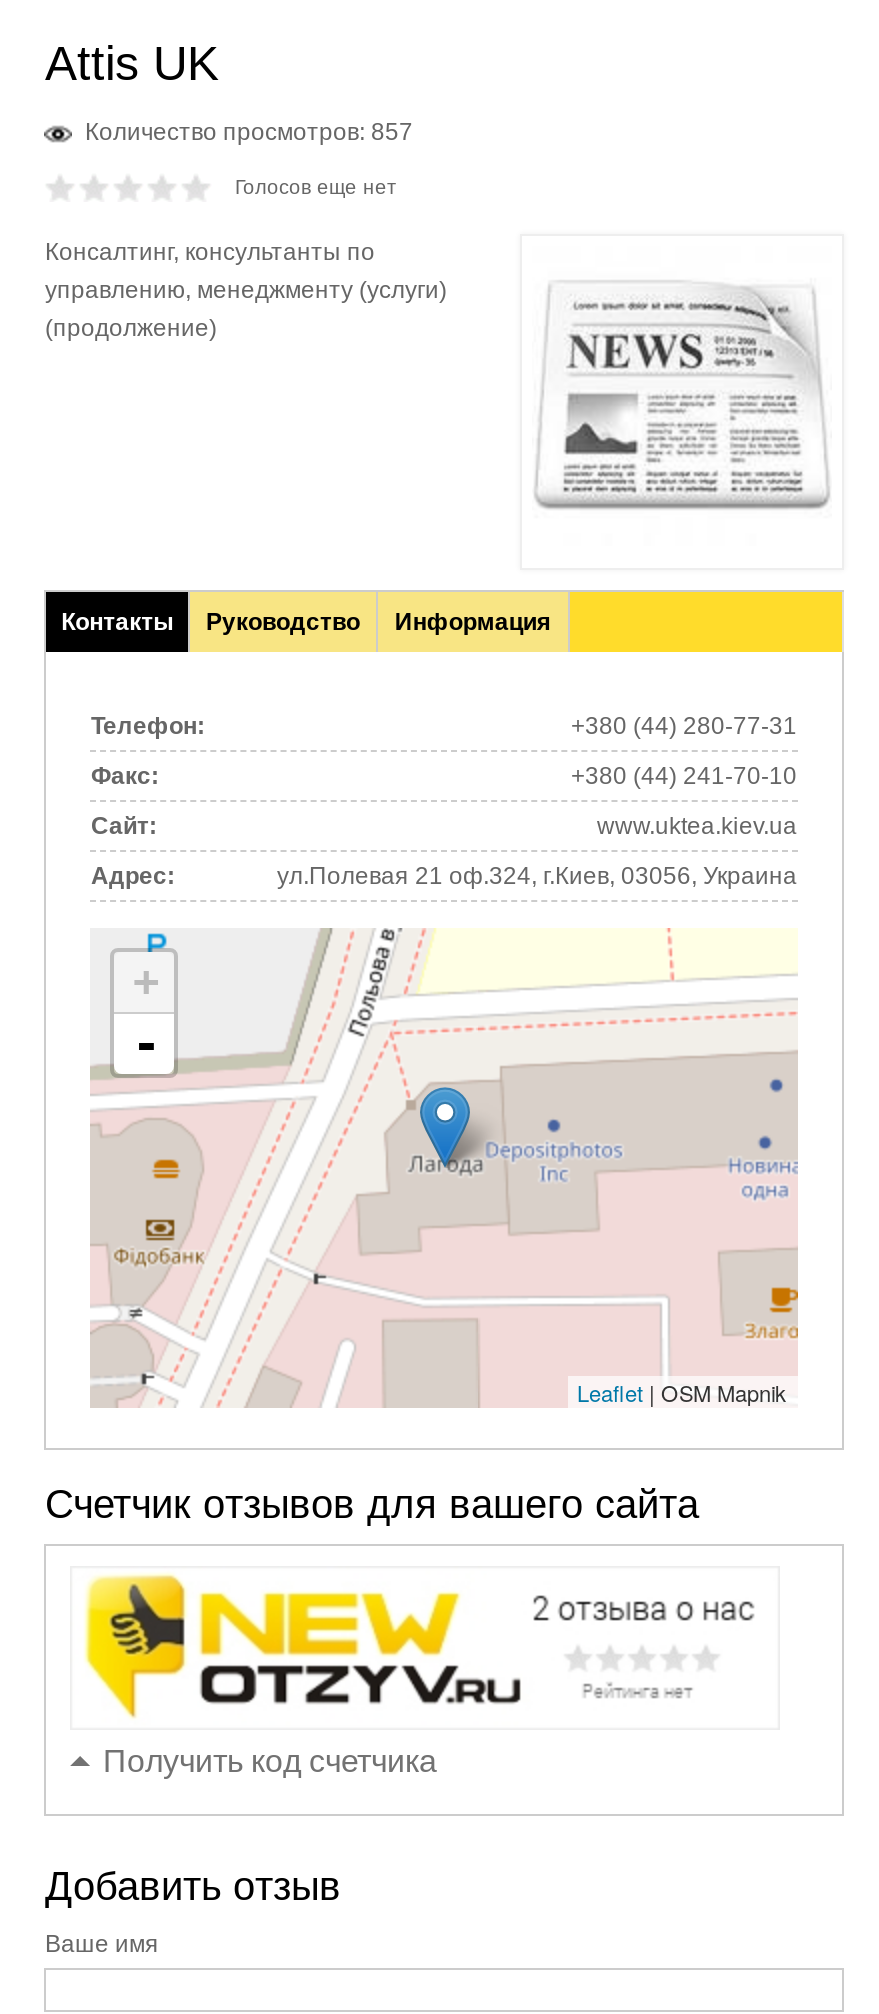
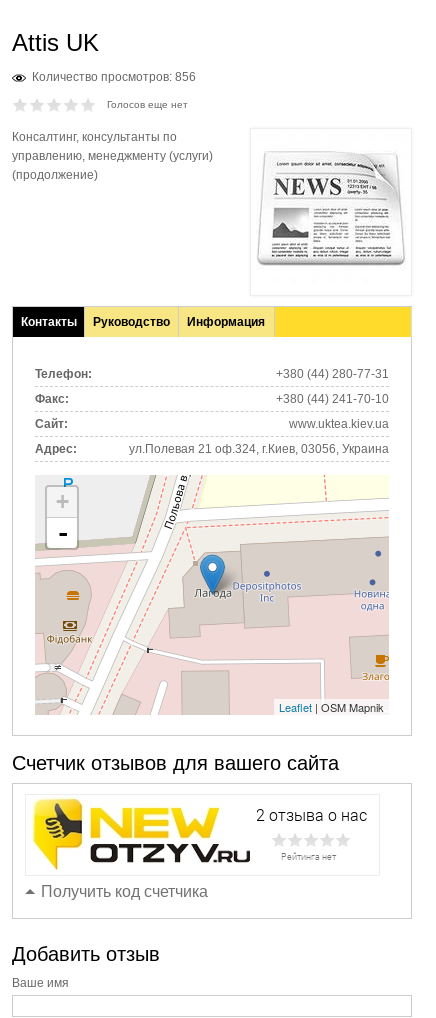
- Количество просмотров: 857
+ Количество просмотров: 856
